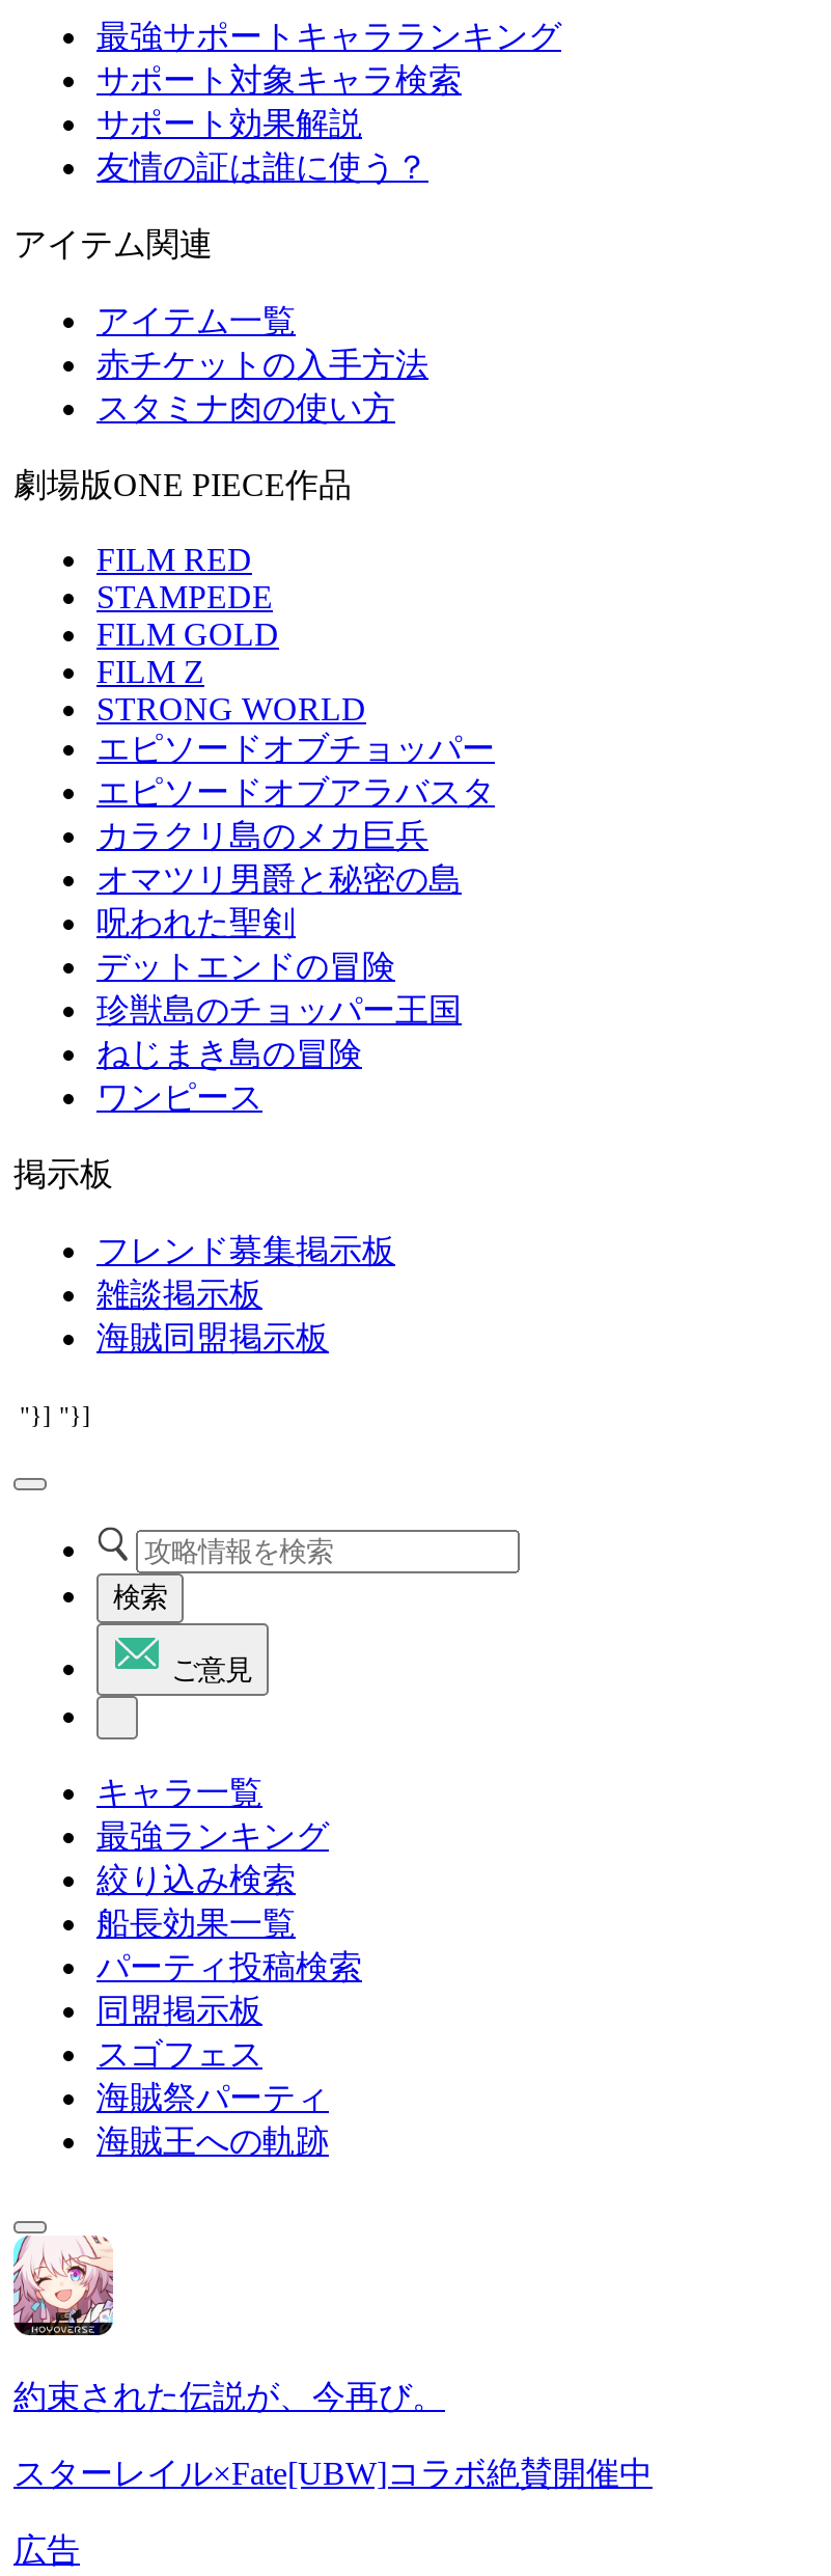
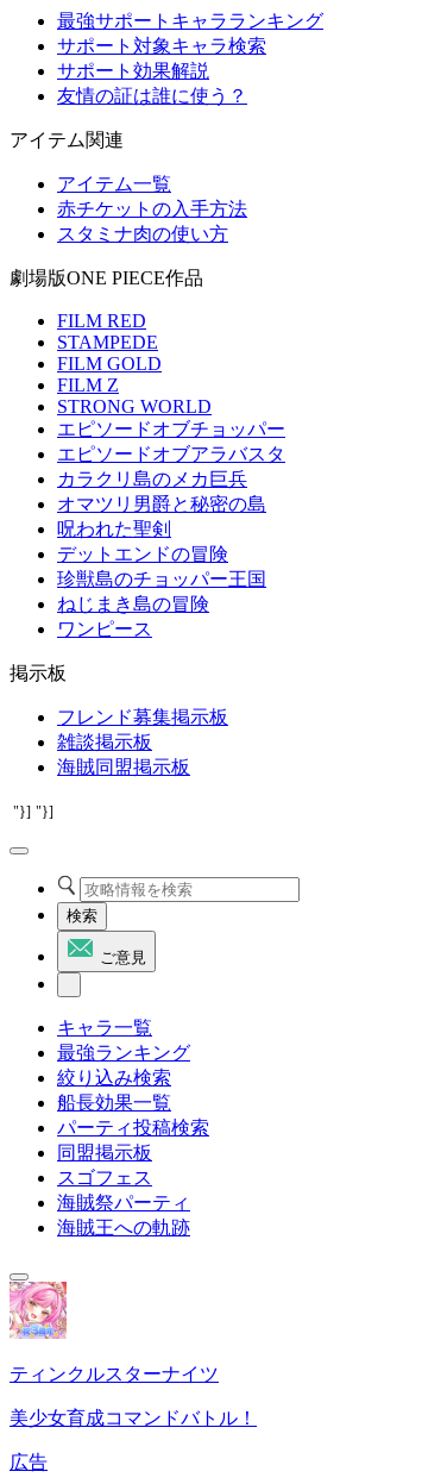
- [image]
- 約束された伝説が、今再び。
+ [image]
+ ティンクルスターナイツ

- スターレイル×Fate[UBW]コラボ絶賛開催中
+ 美少女育成コマンドバトル！
